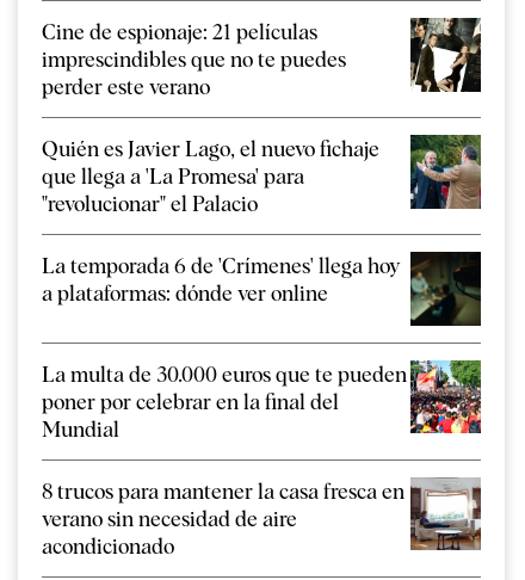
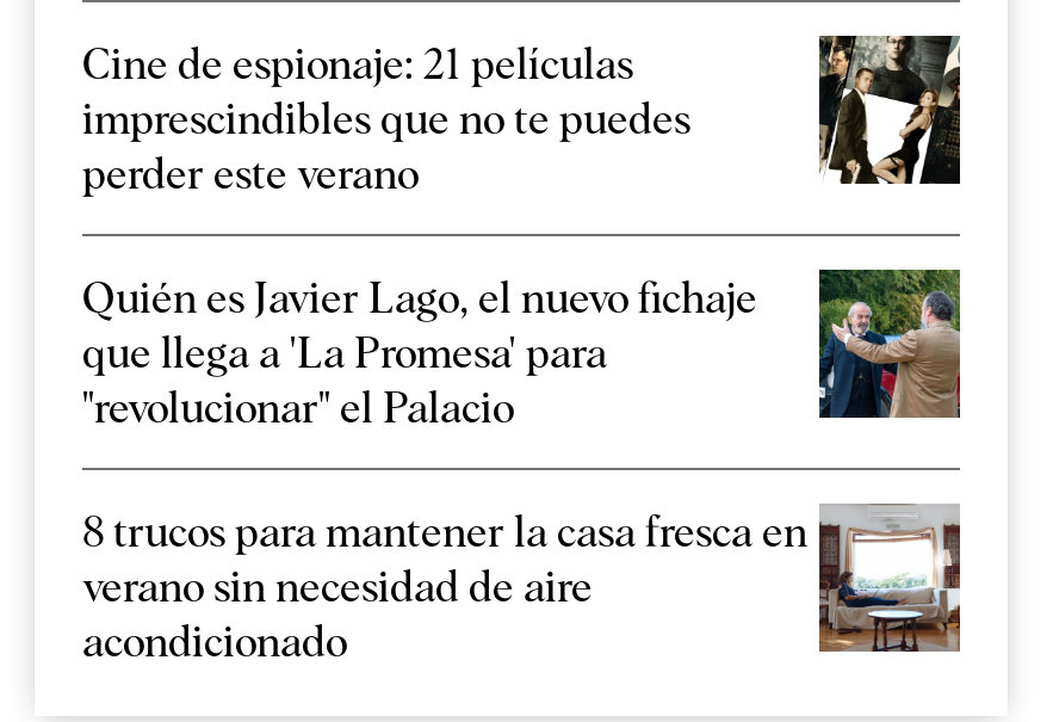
- [image]
- La temporada 6 de 'Crímenes' llega hoy
- a plataformas: dónde ver online
- La multa de 30.000 euros que te pueden
- poner por celebrar en la final del
- Mundial

- [image]
